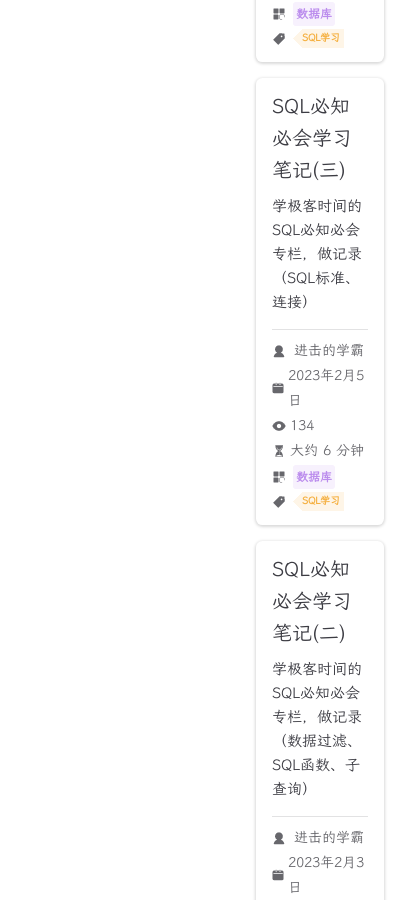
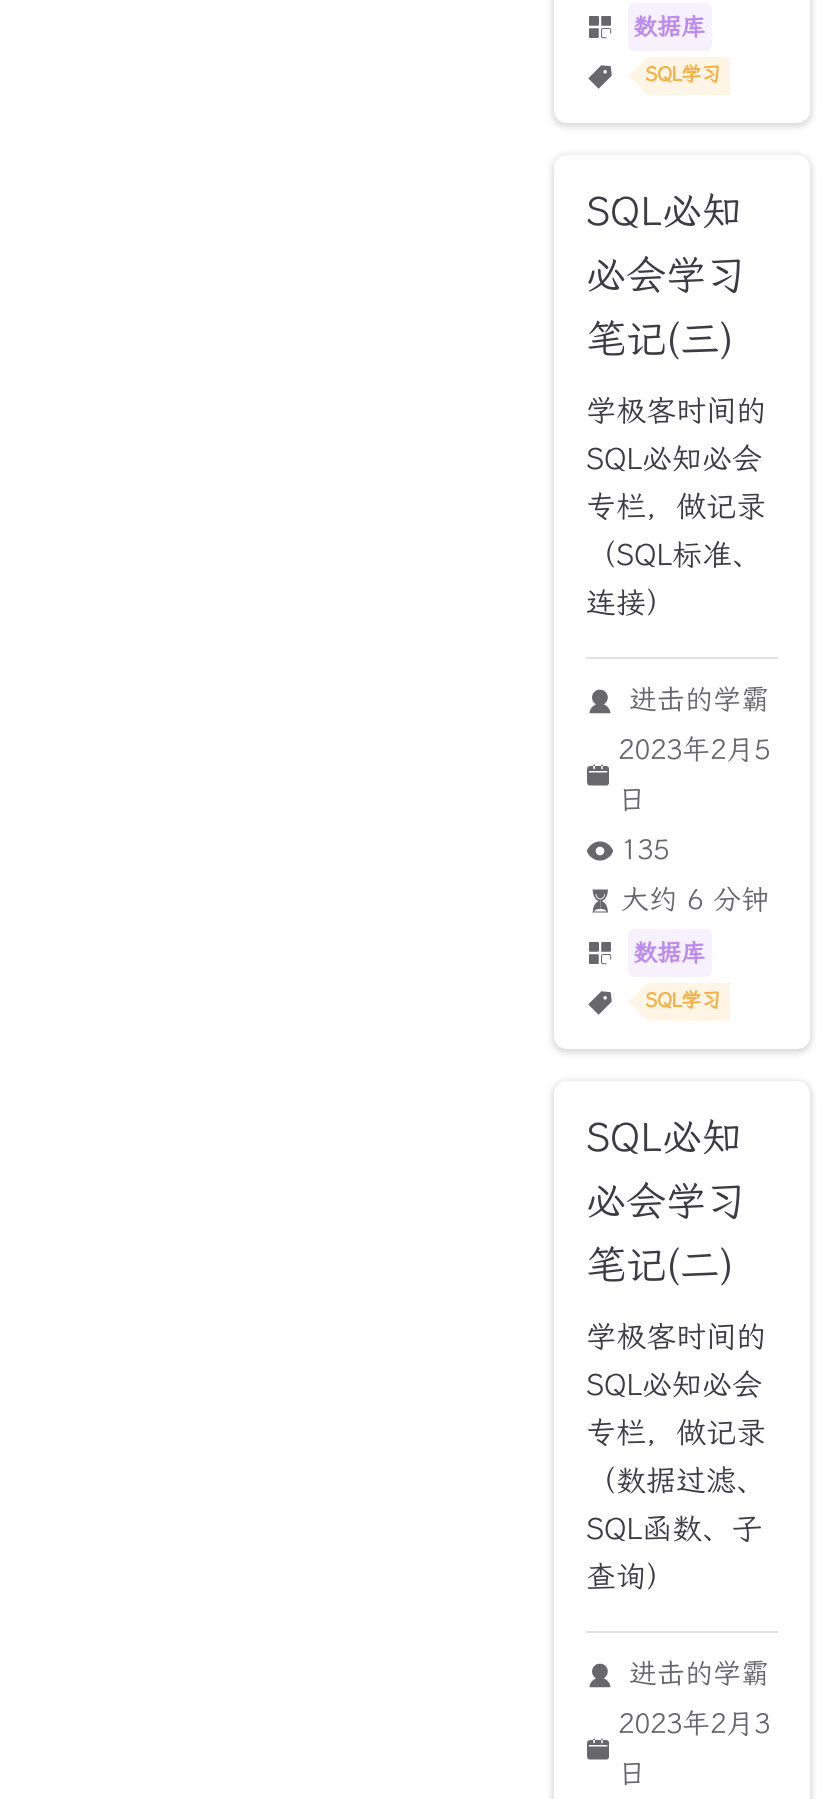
- 134
+ 135
